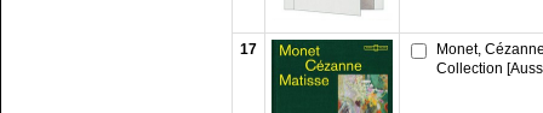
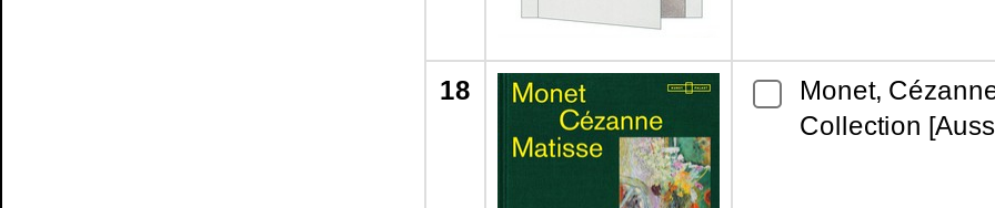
- 17
+ 18
